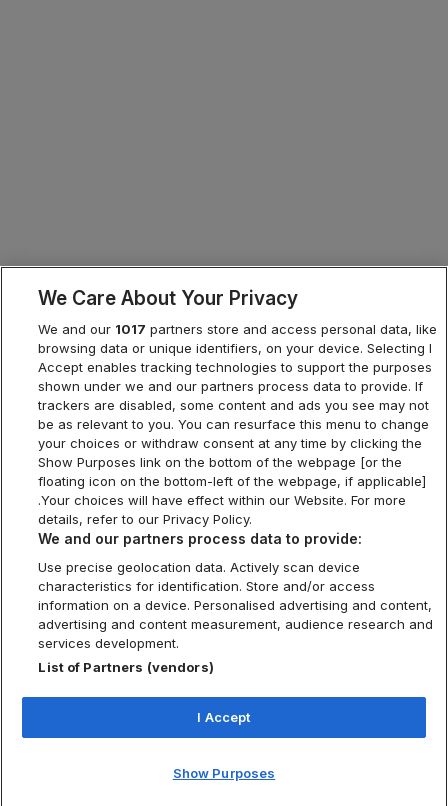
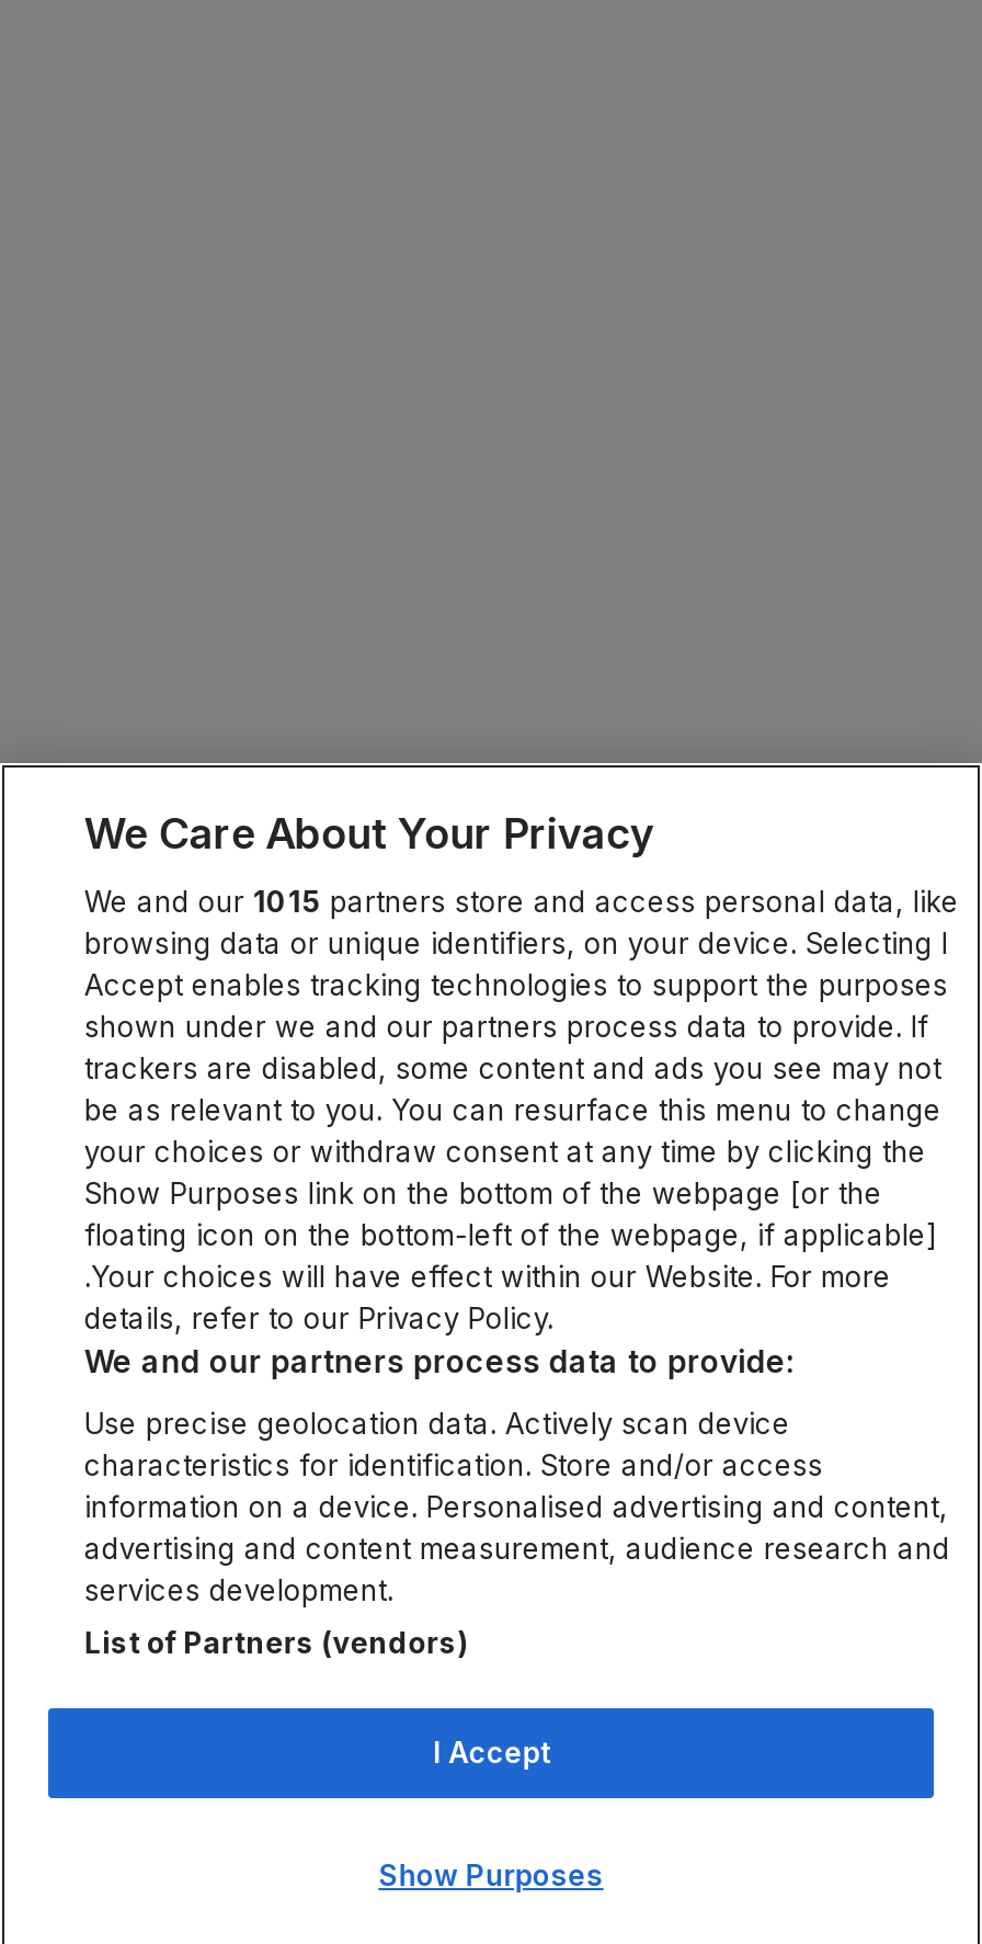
- We and our 1017 partners store and access personal data, like
+ We and our 1015 partners store and access personal data, like
